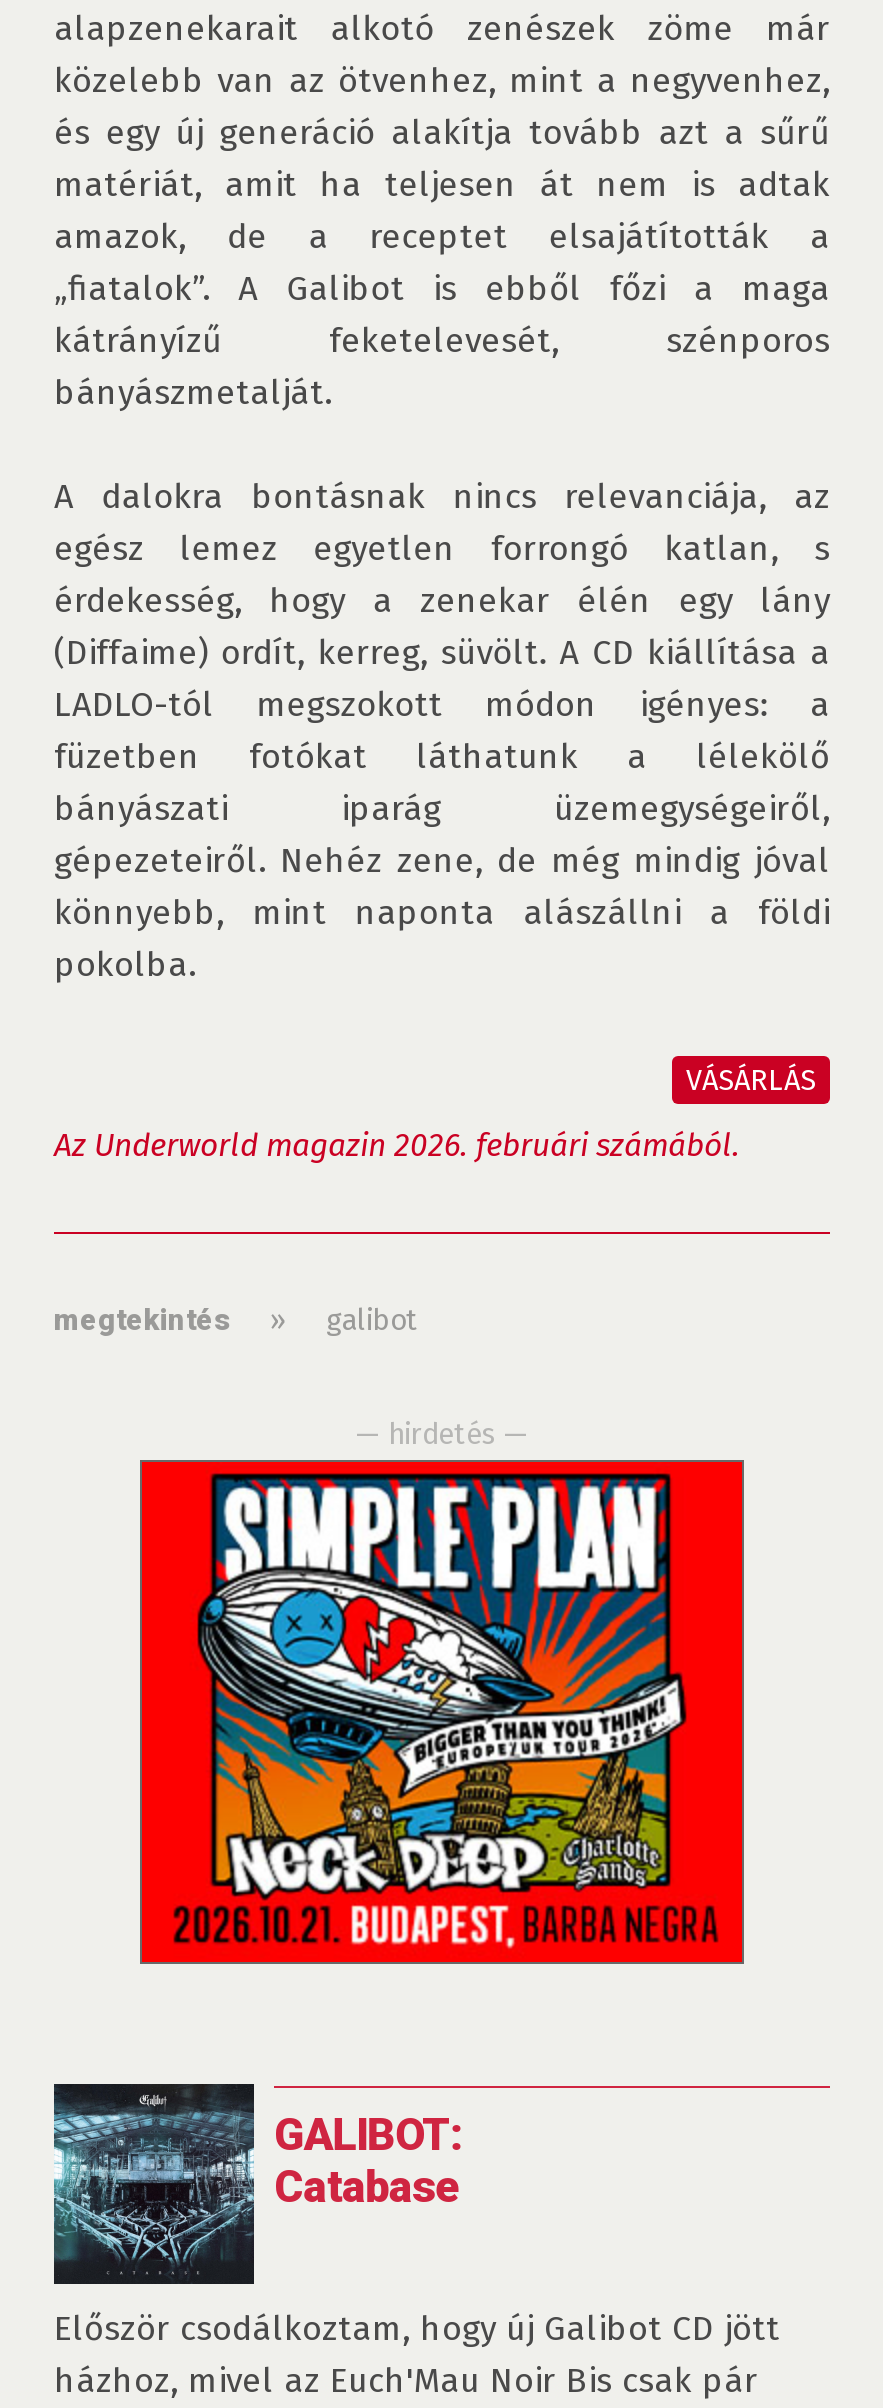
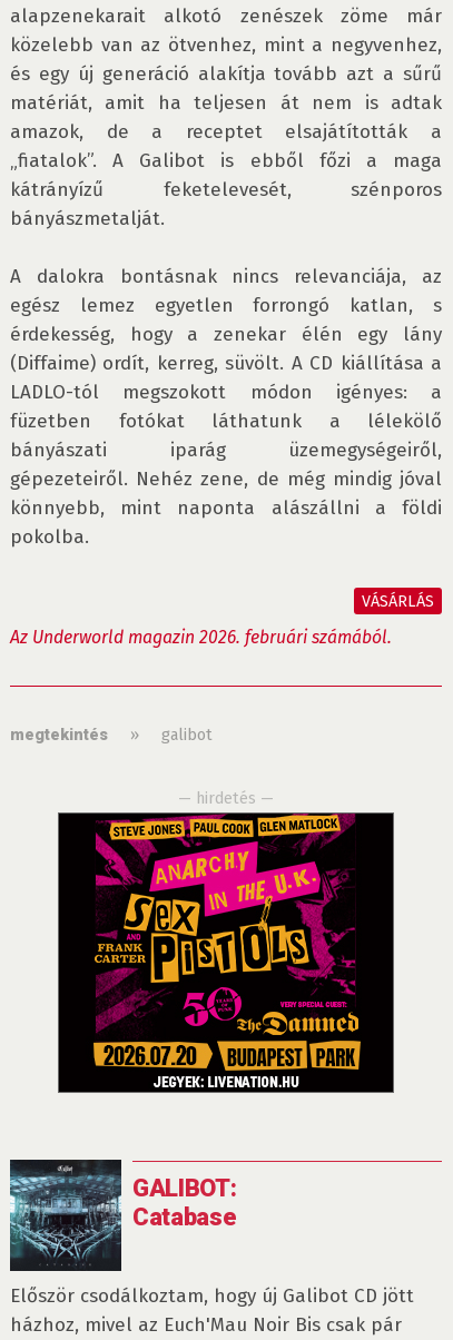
- [image]
+ [image]
